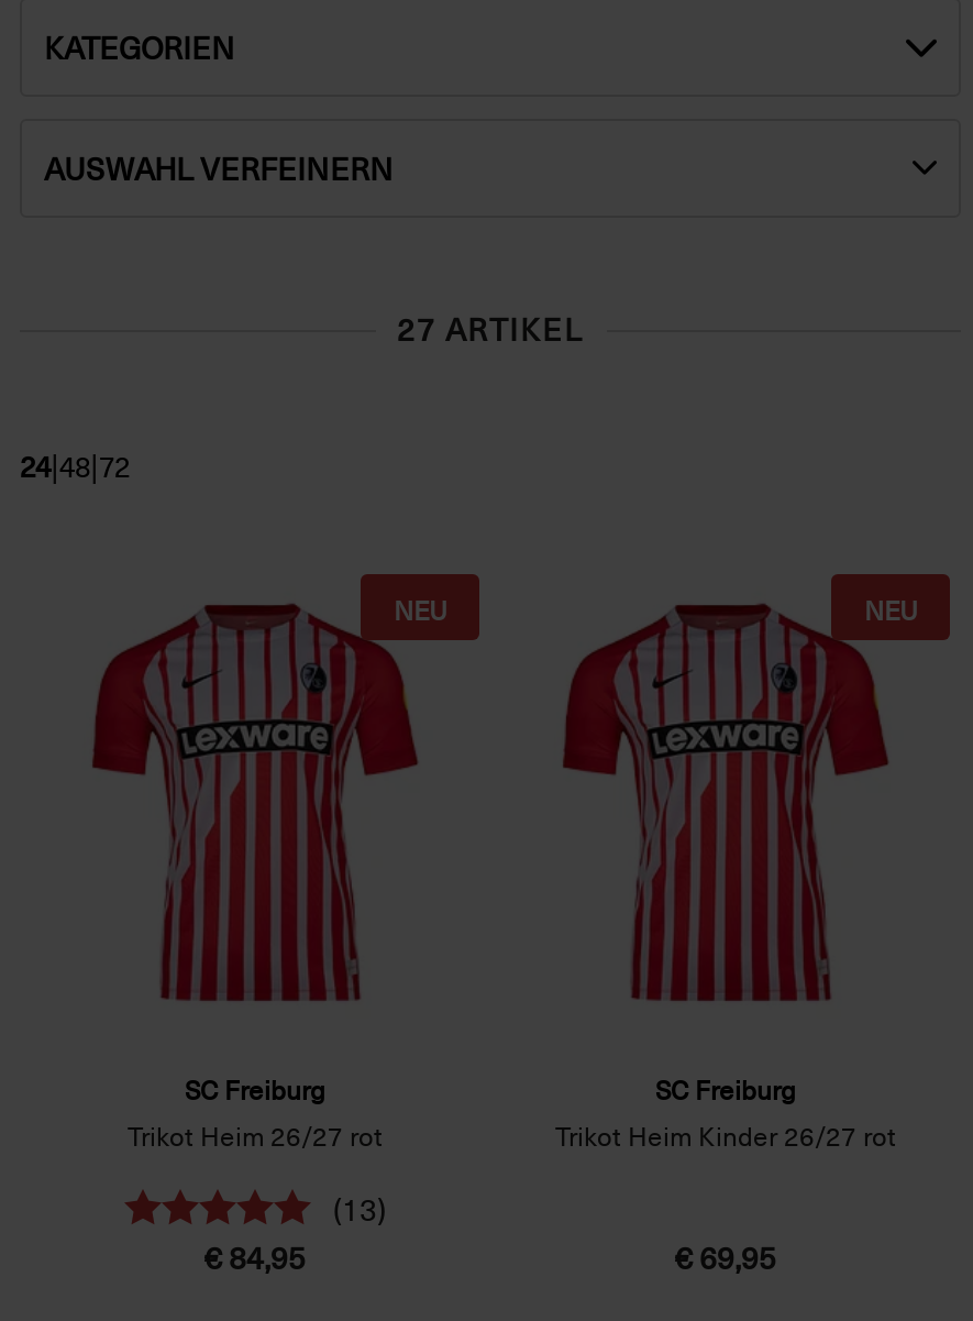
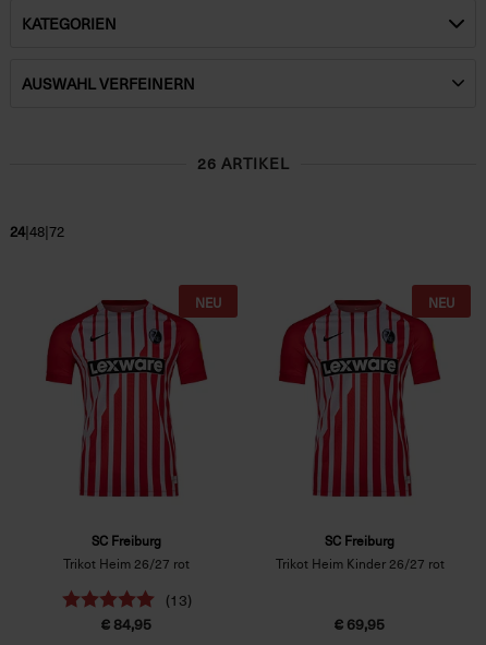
- 27 ARTIKEL
+ 26 ARTIKEL
